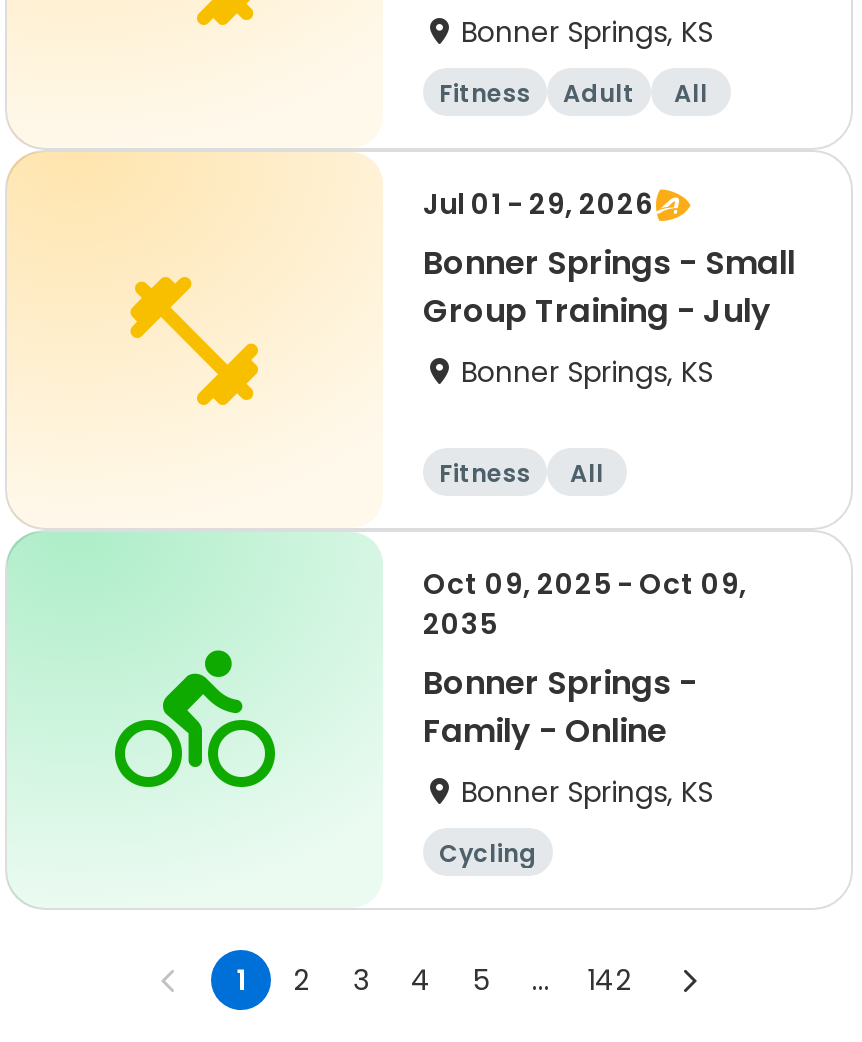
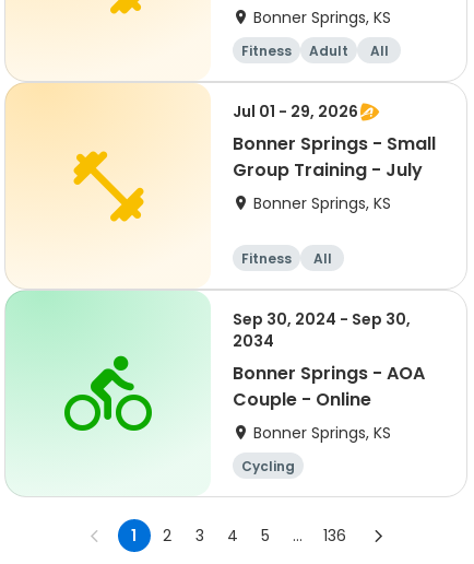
- Oct 09, 2025 - Oct 09,
- 2035
- Bonner Springs -
- Family - Online
+ Sep 30, 2024 - Sep 30,
+ 2034
+ Bonner Springs - AOA
+ Couple - Online

- 142
+ 136
